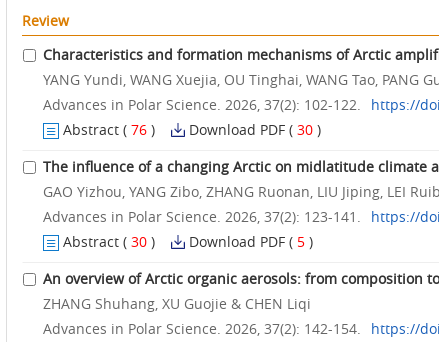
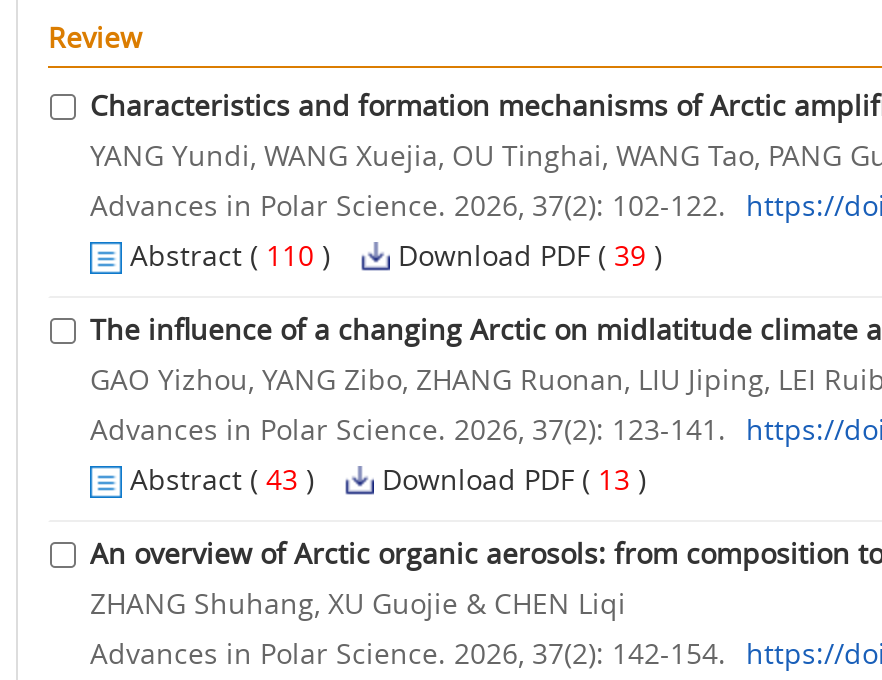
- Abstract ( 76)
+ Abstract ( 110)

- Download PDF ( 30)
+ Download PDF ( 39)

- Abstract ( 30)
+ Abstract ( 43)

- Download PDF ( 5)
+ Download PDF ( 13)
